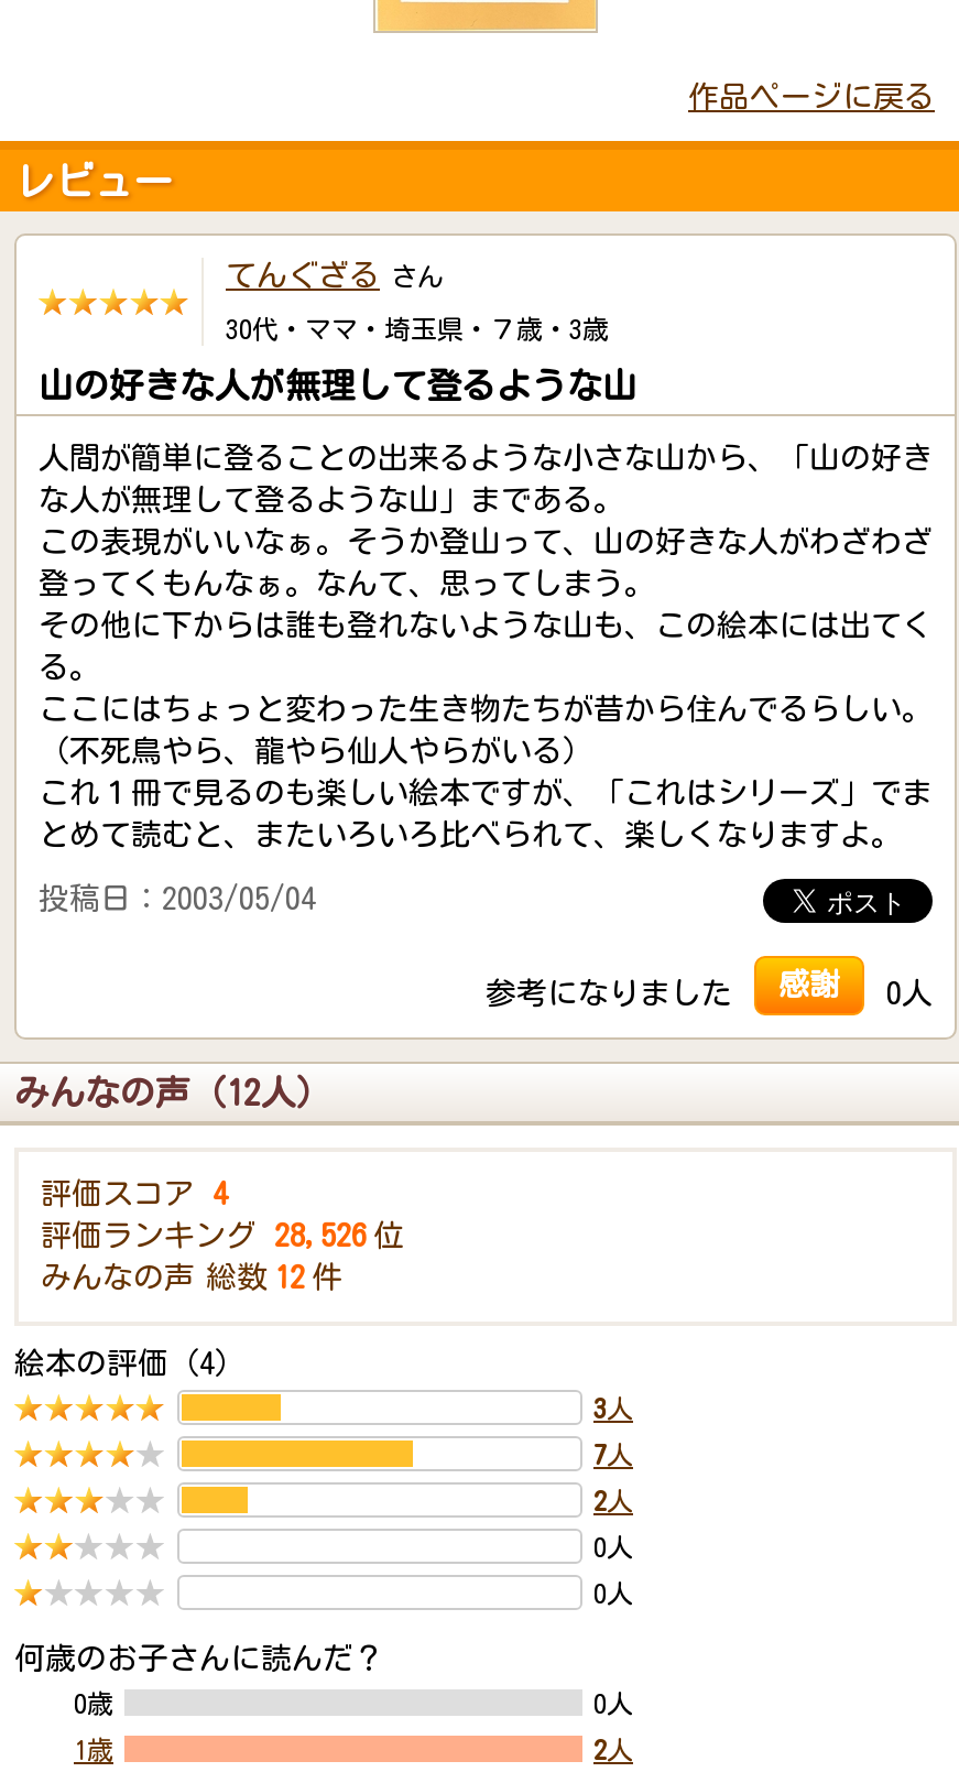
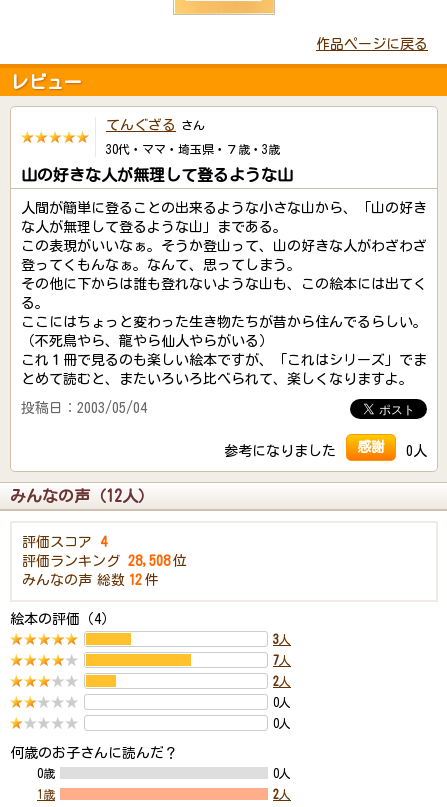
- 評価ランキング 28,526 位
+ 評価ランキング 28,508 位
